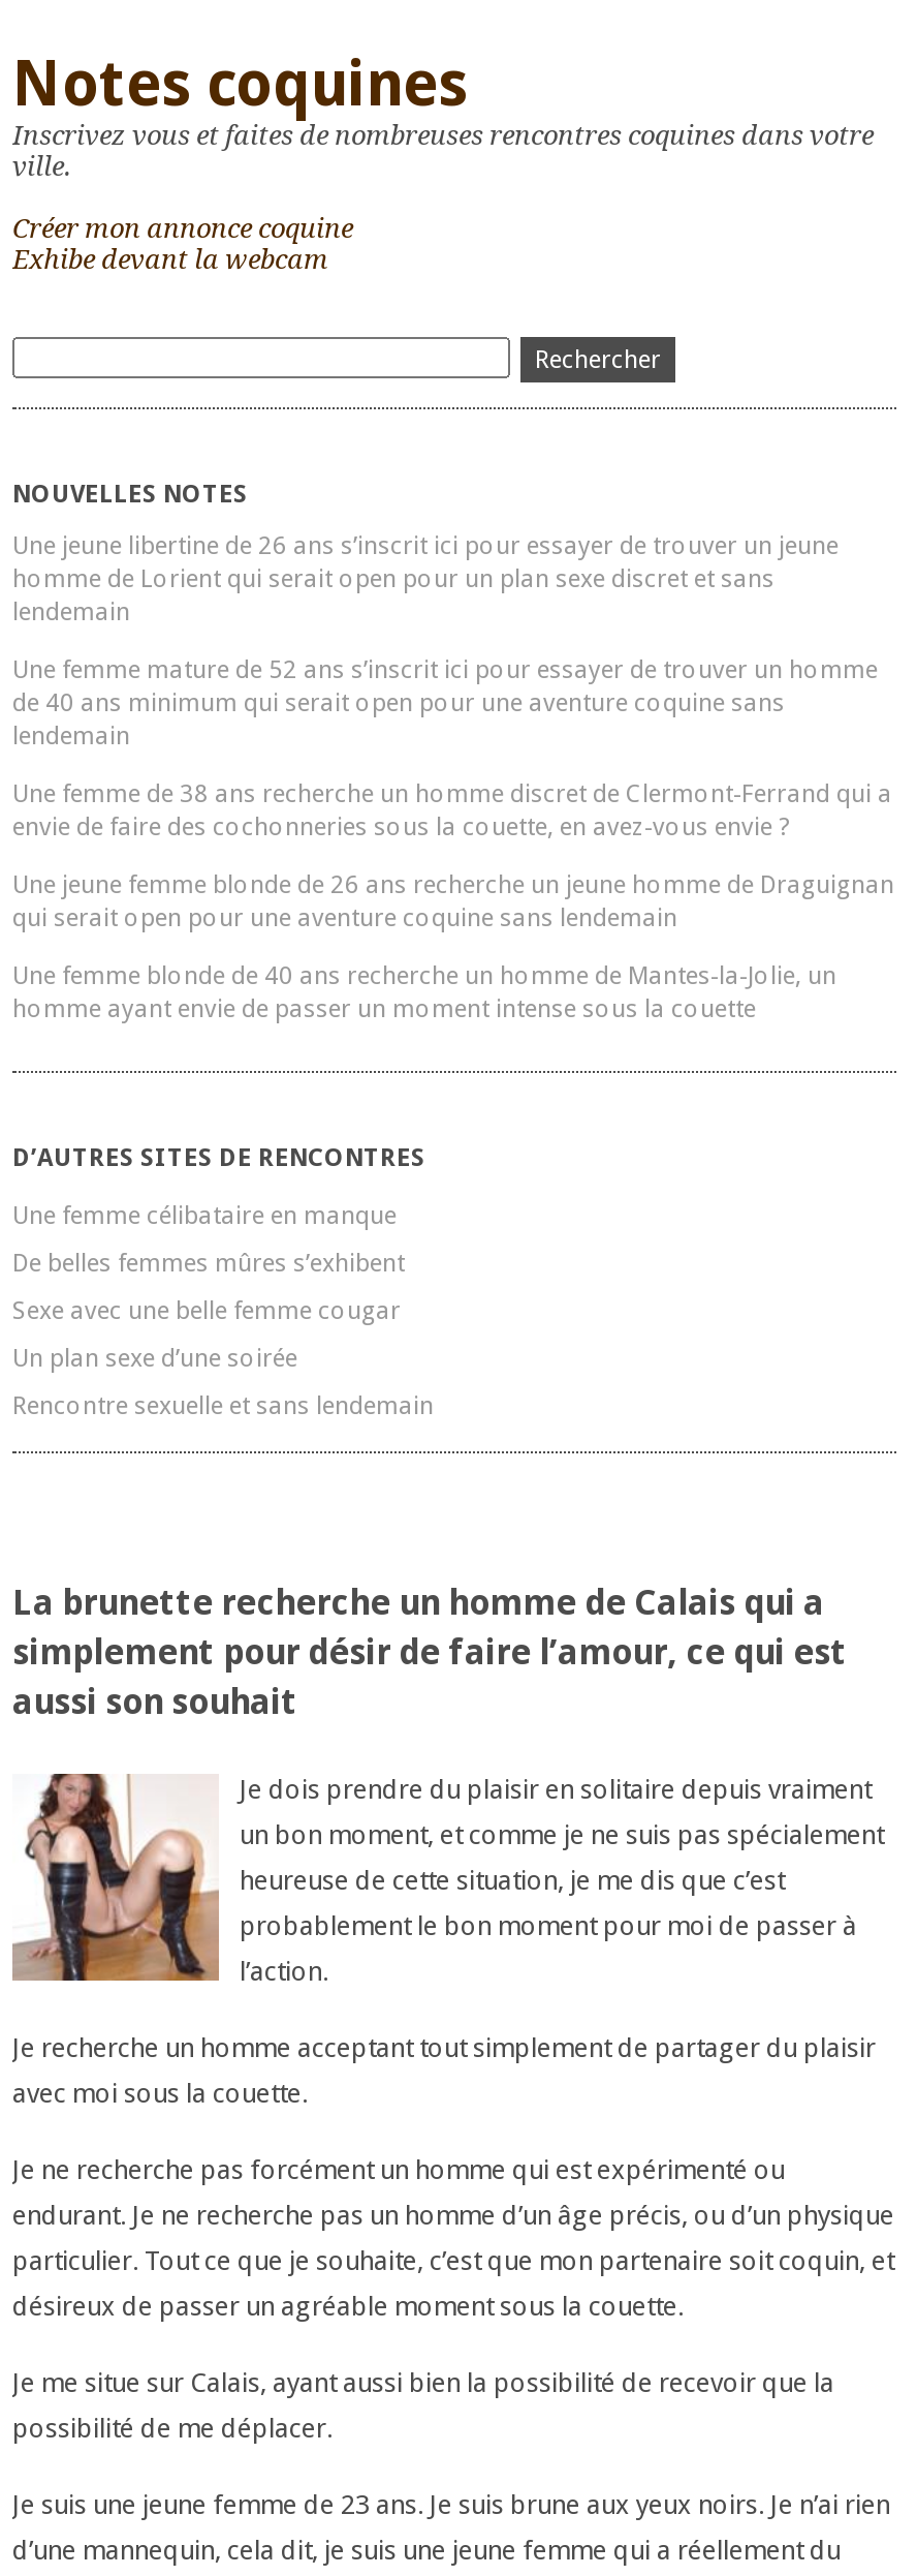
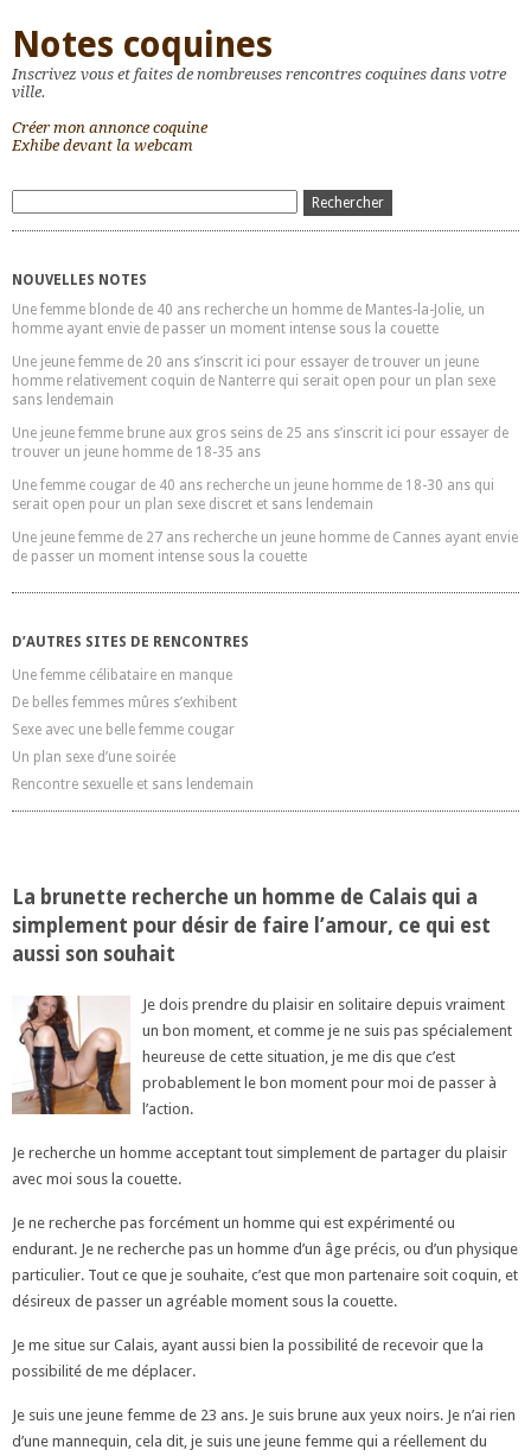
- Une jeune libertine de 26 ans s’inscrit ici pour essayer de trouver un jeune
- homme de Lorient qui serait open pour un plan sexe discret et sans
- lendemain
- Une femme mature de 52 ans s’inscrit ici pour essayer de trouver un homme
- de 40 ans minimum qui serait open pour une aventure coquine sans
- lendemain
- Une femme de 38 ans recherche un homme discret de Clermont-Ferrand qui a
- envie de faire des cochonneries sous la couette, en avez-vous envie ?
- Une jeune femme blonde de 26 ans recherche un jeune homme de Draguignan
- qui serait open pour une aventure coquine sans lendemain

moved up: Une femme blonde de 40 ans recherche un homme de Mantes-la-Jolie, un | homme ayant envie de passer un moment intense sous la couette

+ Une jeune femme de 20 ans s’inscrit ici pour essayer de trouver un jeune
+ homme relativement coquin de Nanterre qui serait open pour un plan sexe
+ sans lendemain
+ Une jeune femme brune aux gros seins de 25 ans s’inscrit ici pour essayer de
+ trouver un jeune homme de 18-35 ans
+ Une femme cougar de 40 ans recherche un jeune homme de 18-30 ans qui
+ serait open pour un plan sexe discret et sans lendemain
+ Une jeune femme de 27 ans recherche un jeune homme de Cannes ayant envie
+ de passer un moment intense sous la couette
